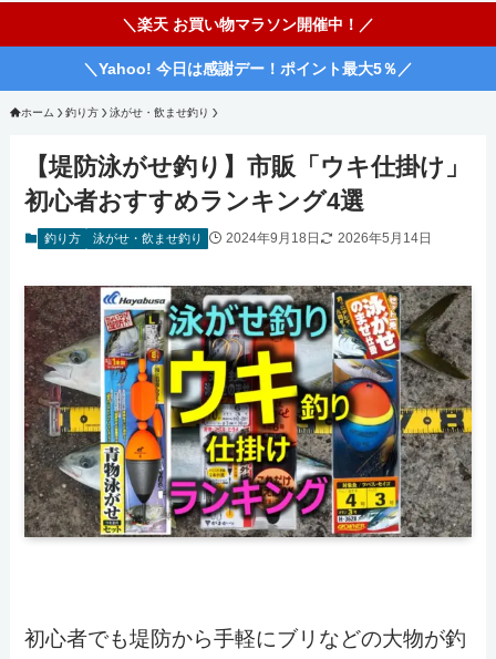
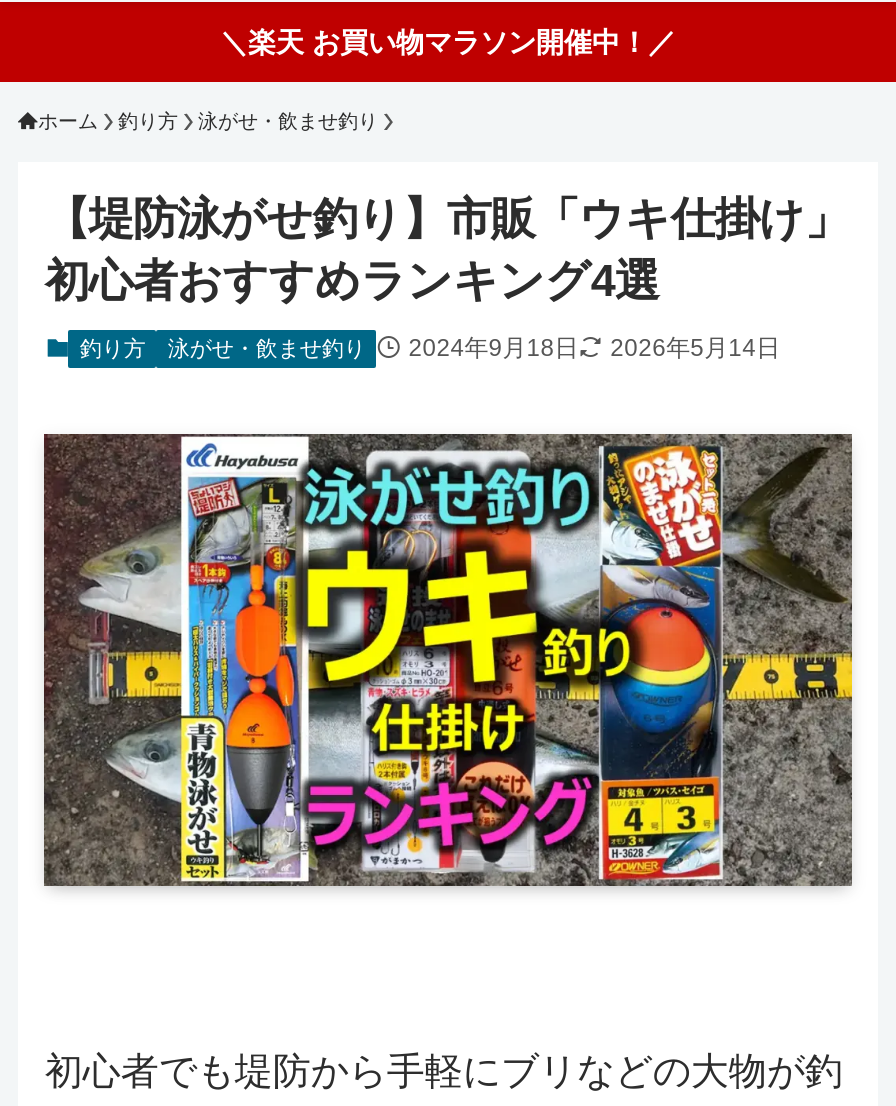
- ＼Yahoo! 今日は感謝デー！ポイント最大5％／
